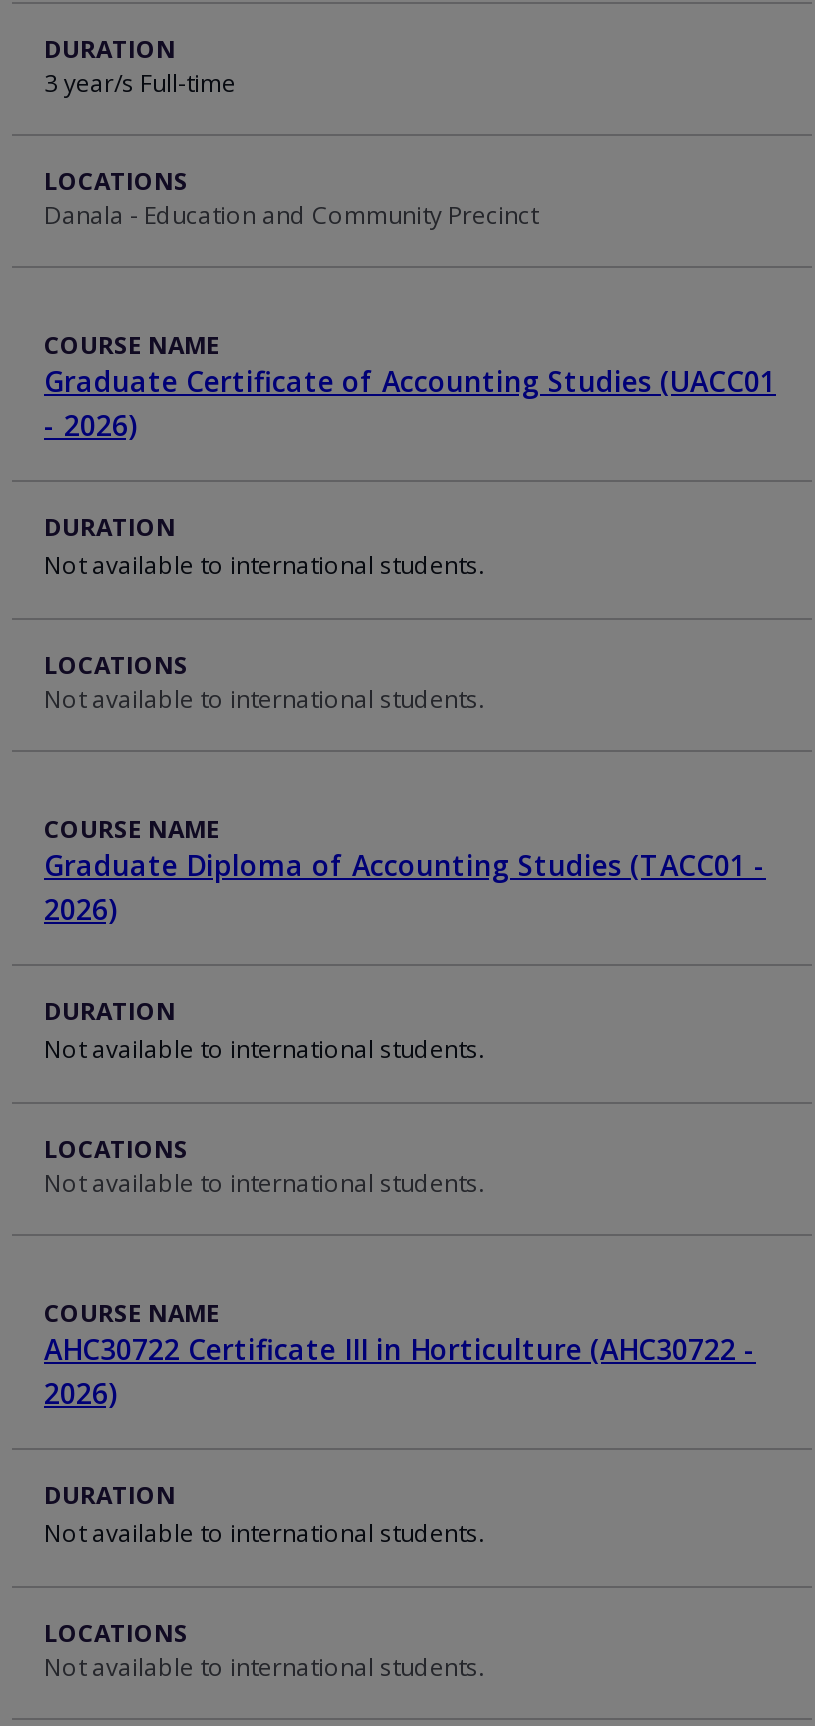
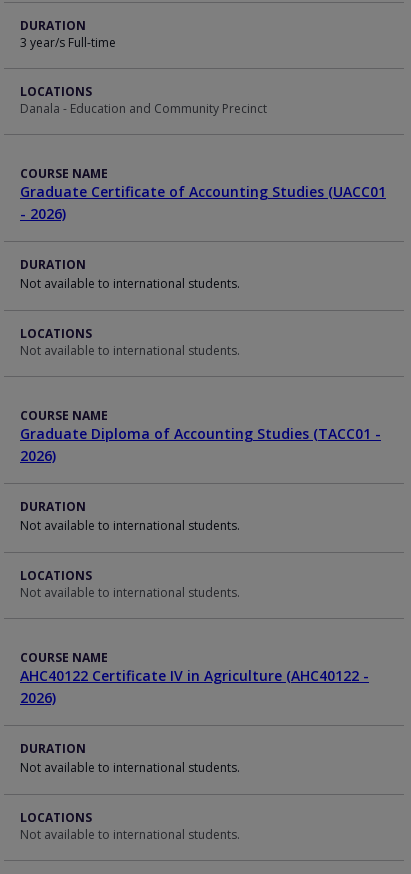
- AHC30722 Certificate III in Horticulture (AHC30722 -
+ AHC40122 Certificate IV in Agriculture (AHC40122 -
